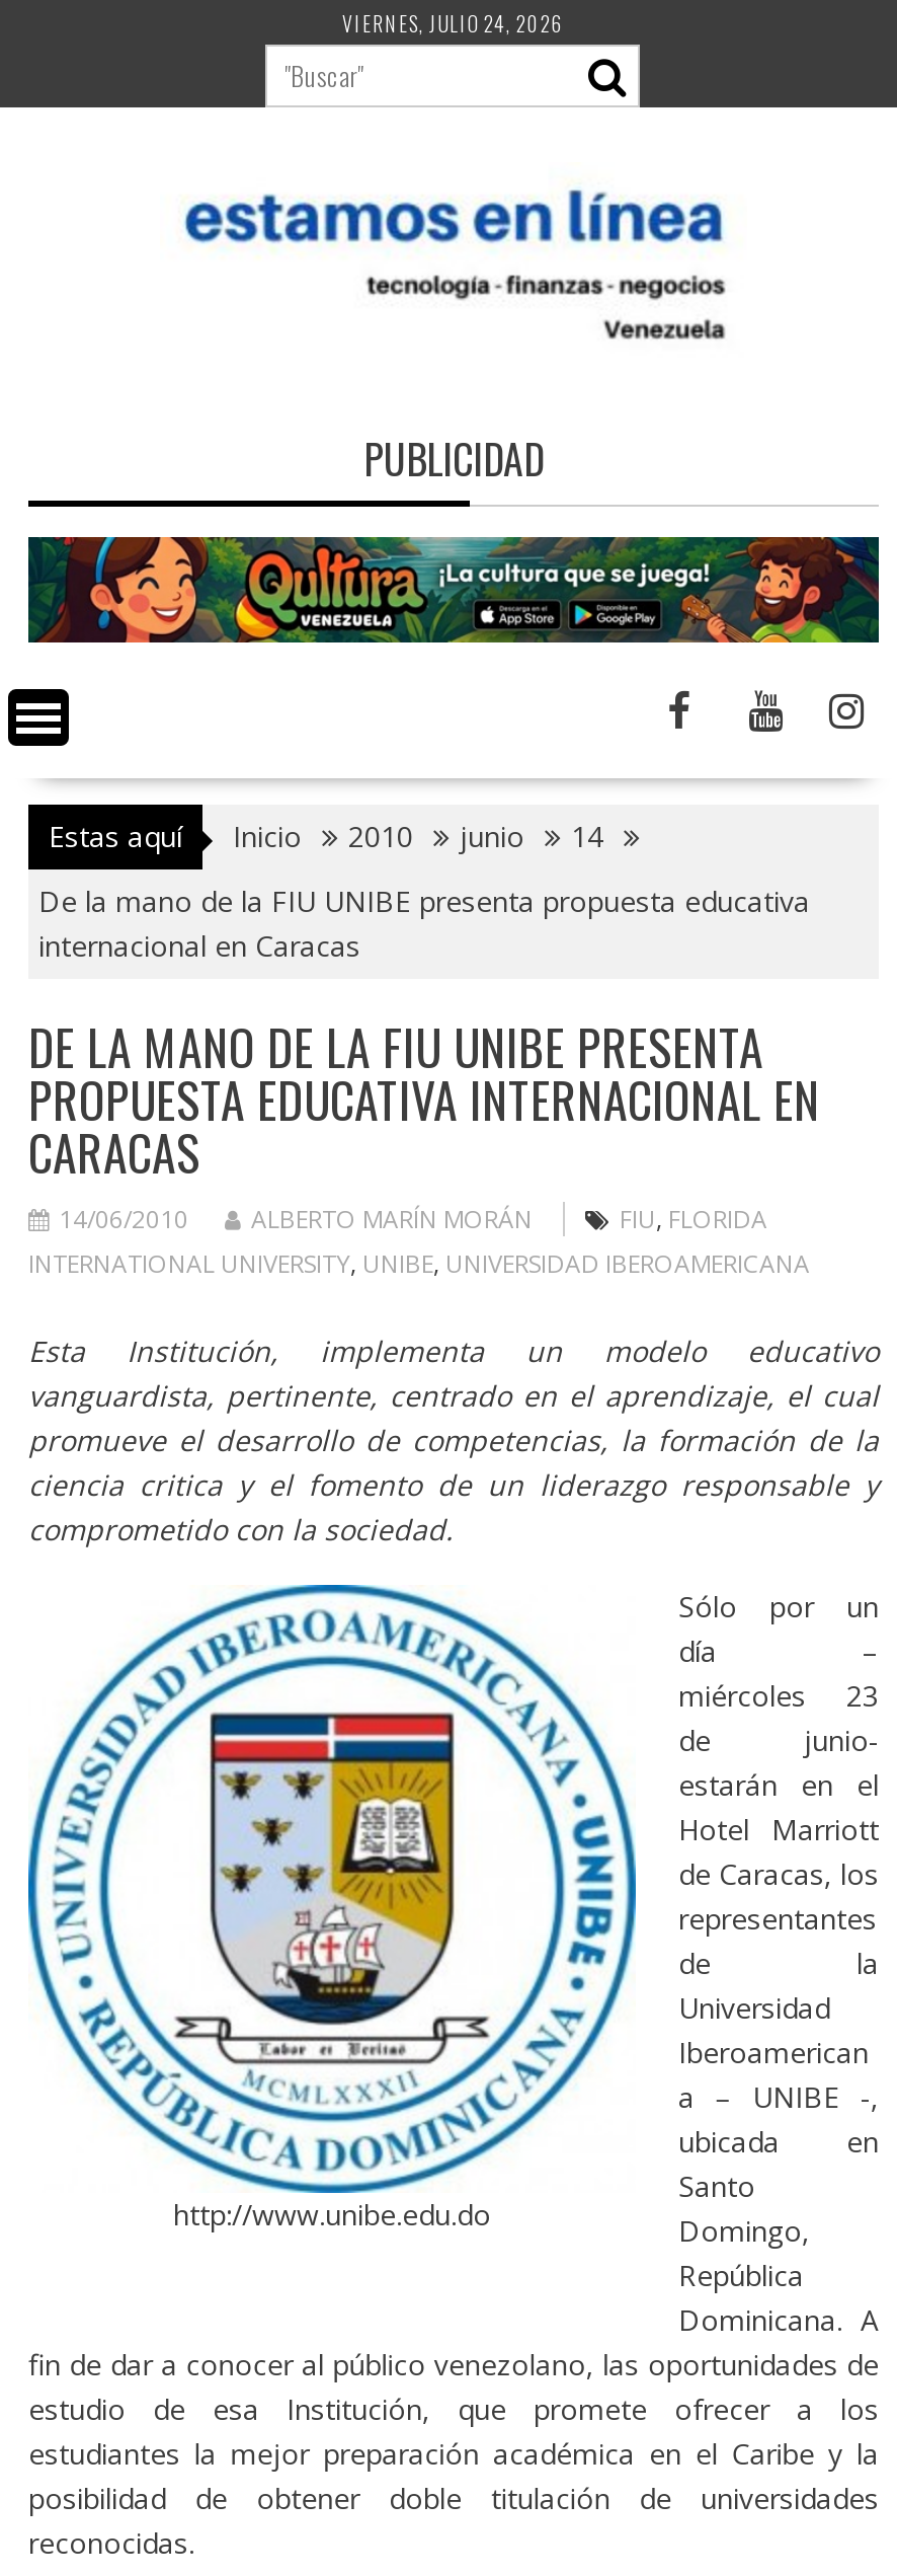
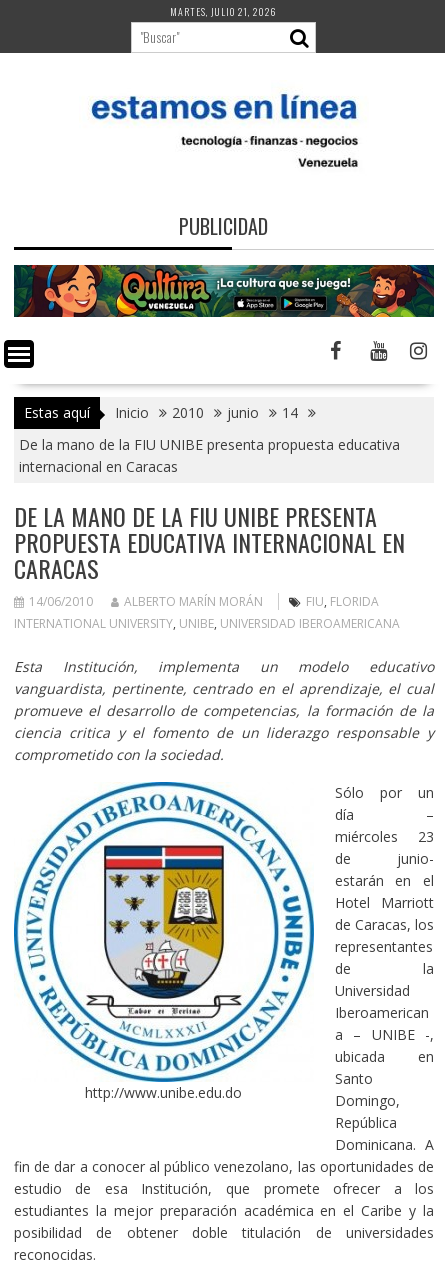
- VIERNES, JULIO 24, 2026
+ MARTES, JULIO 21, 2026
